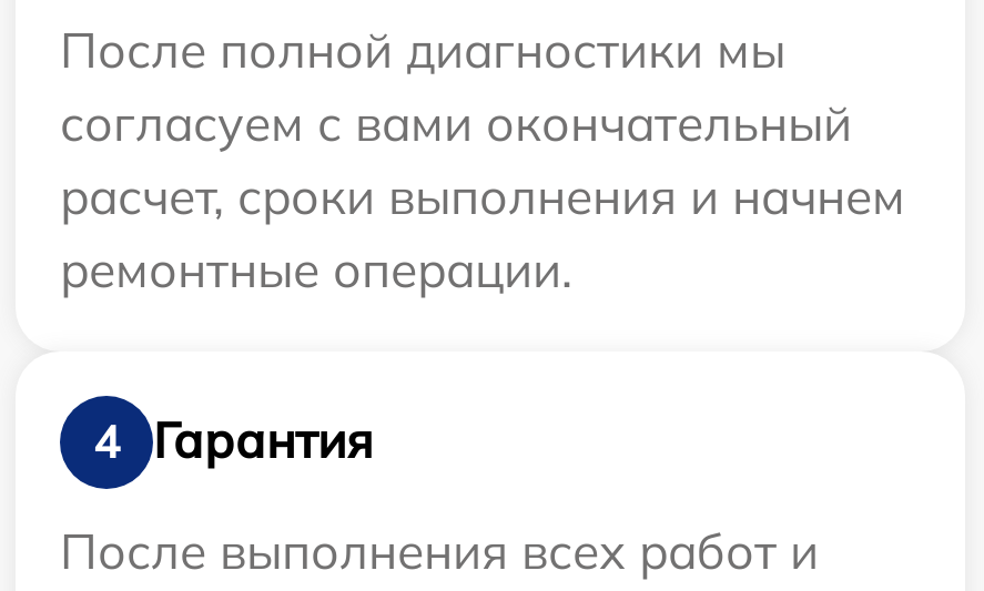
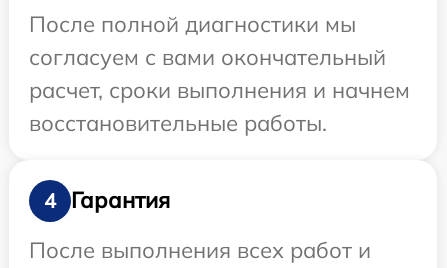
- ремонтные операции.
+ восстановительные работы.
